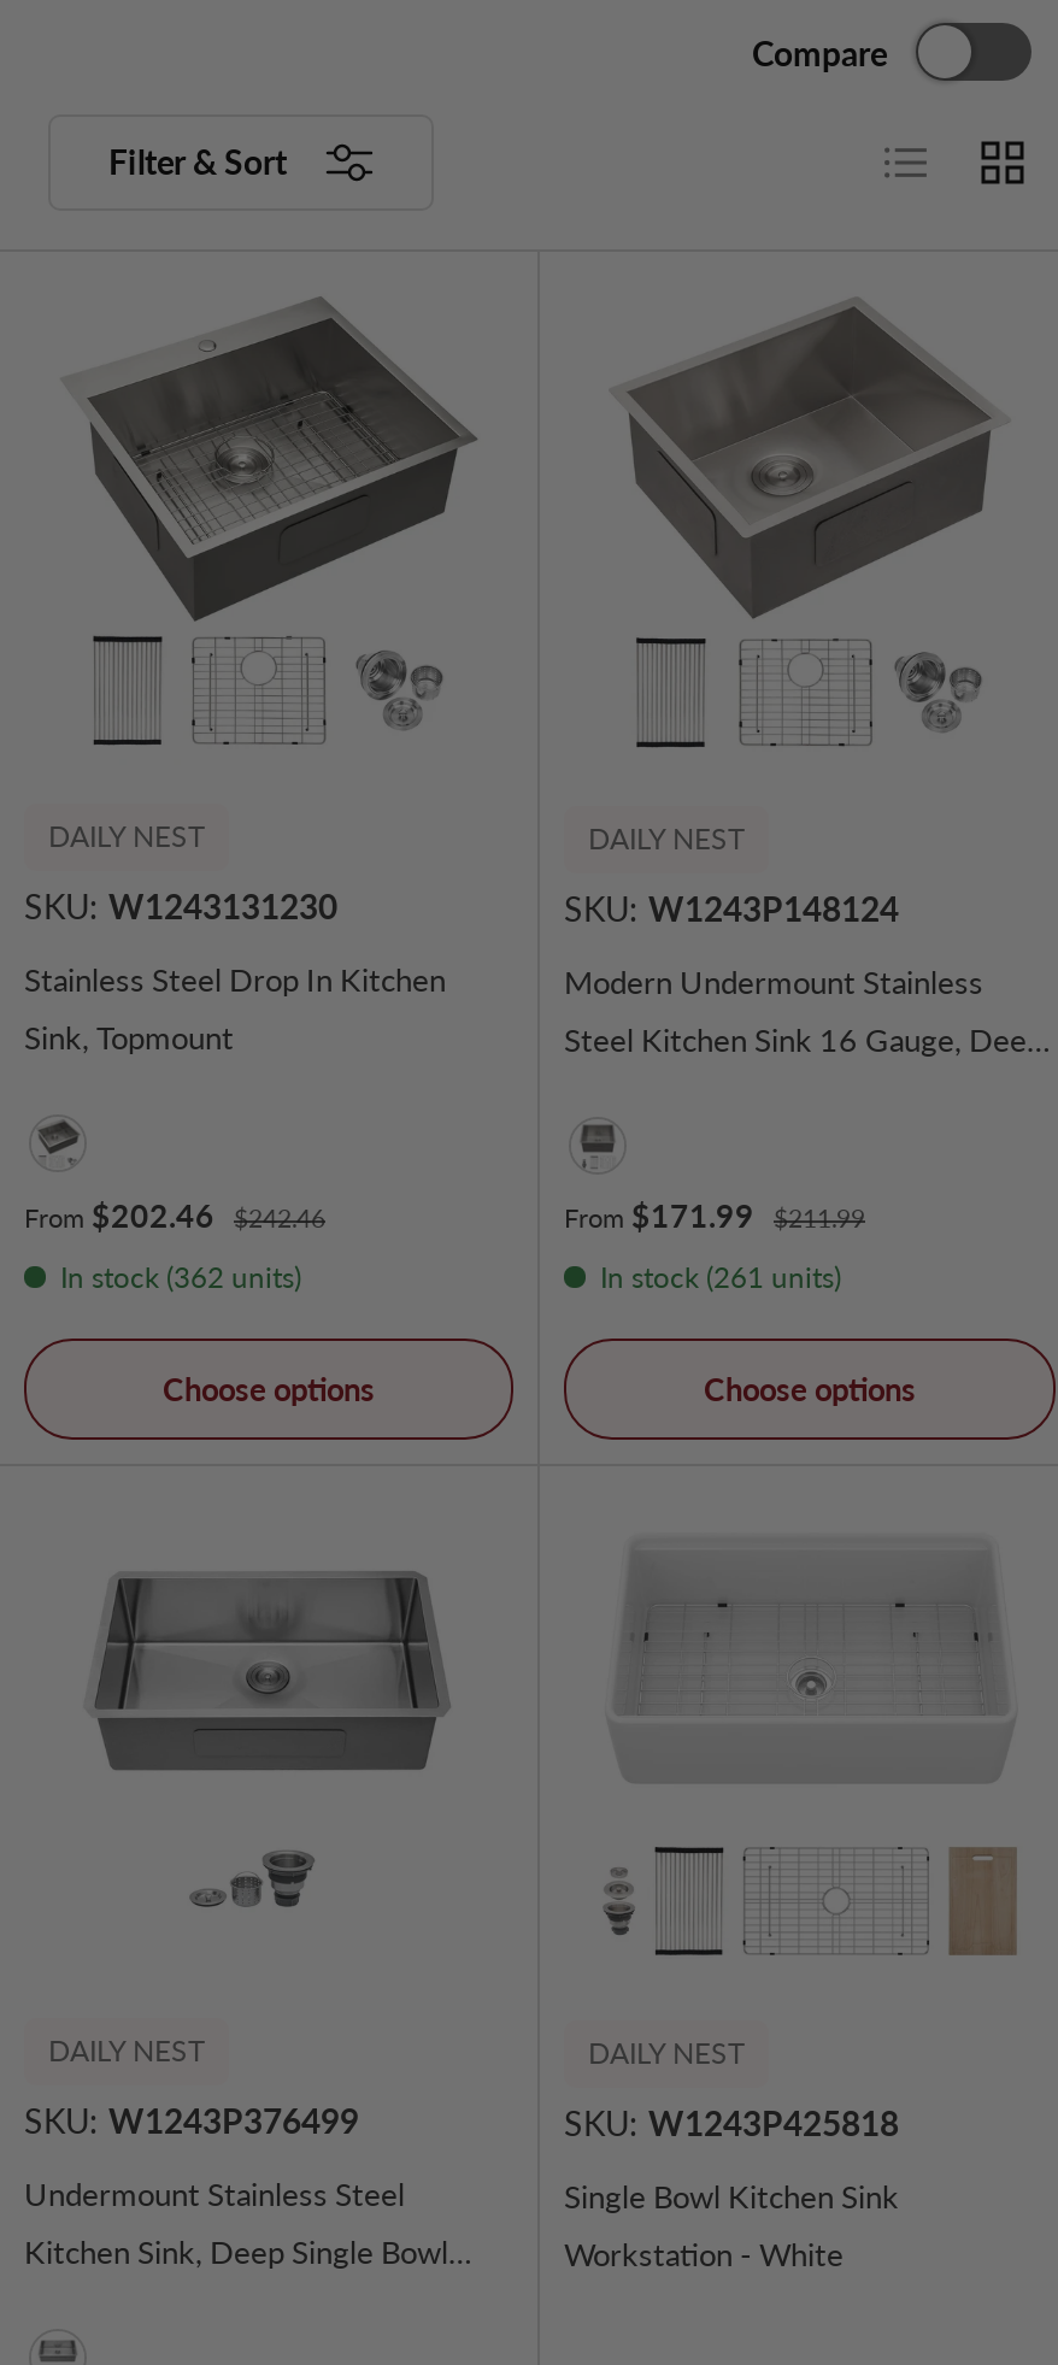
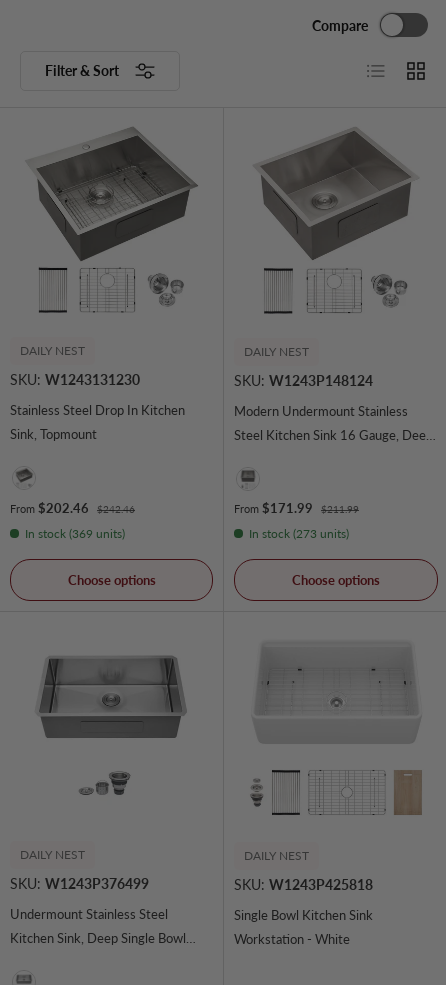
- In stock (362 units)
+ In stock (369 units)

- In stock (261 units)
+ In stock (273 units)
